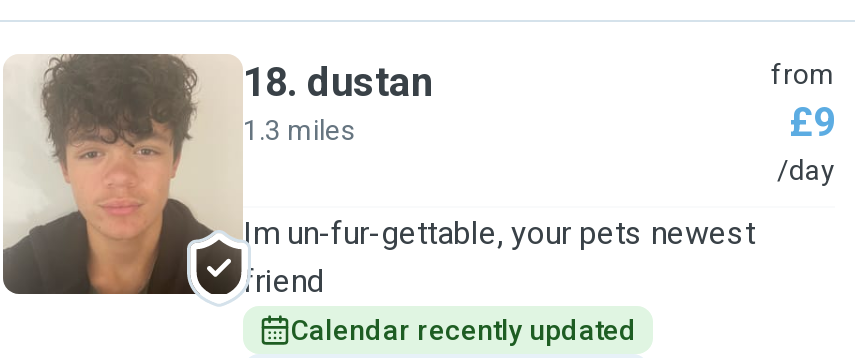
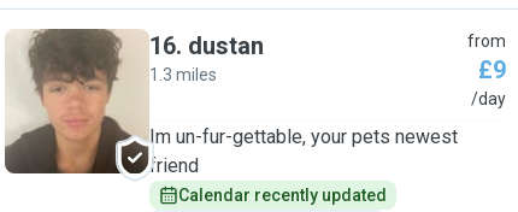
- 18. dustan
+ 16. dustan
